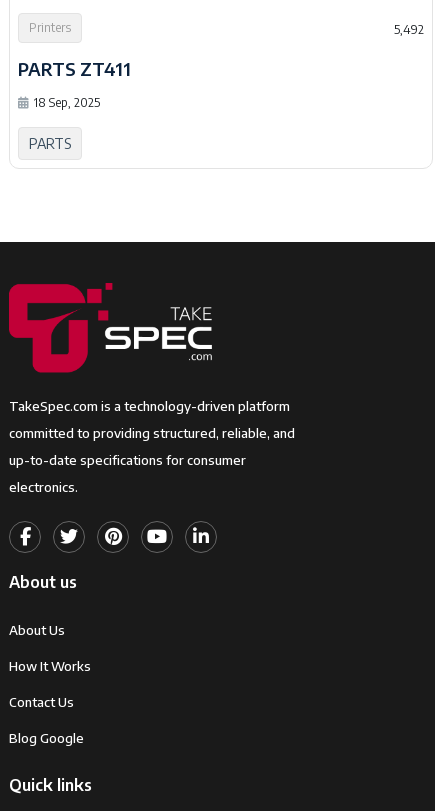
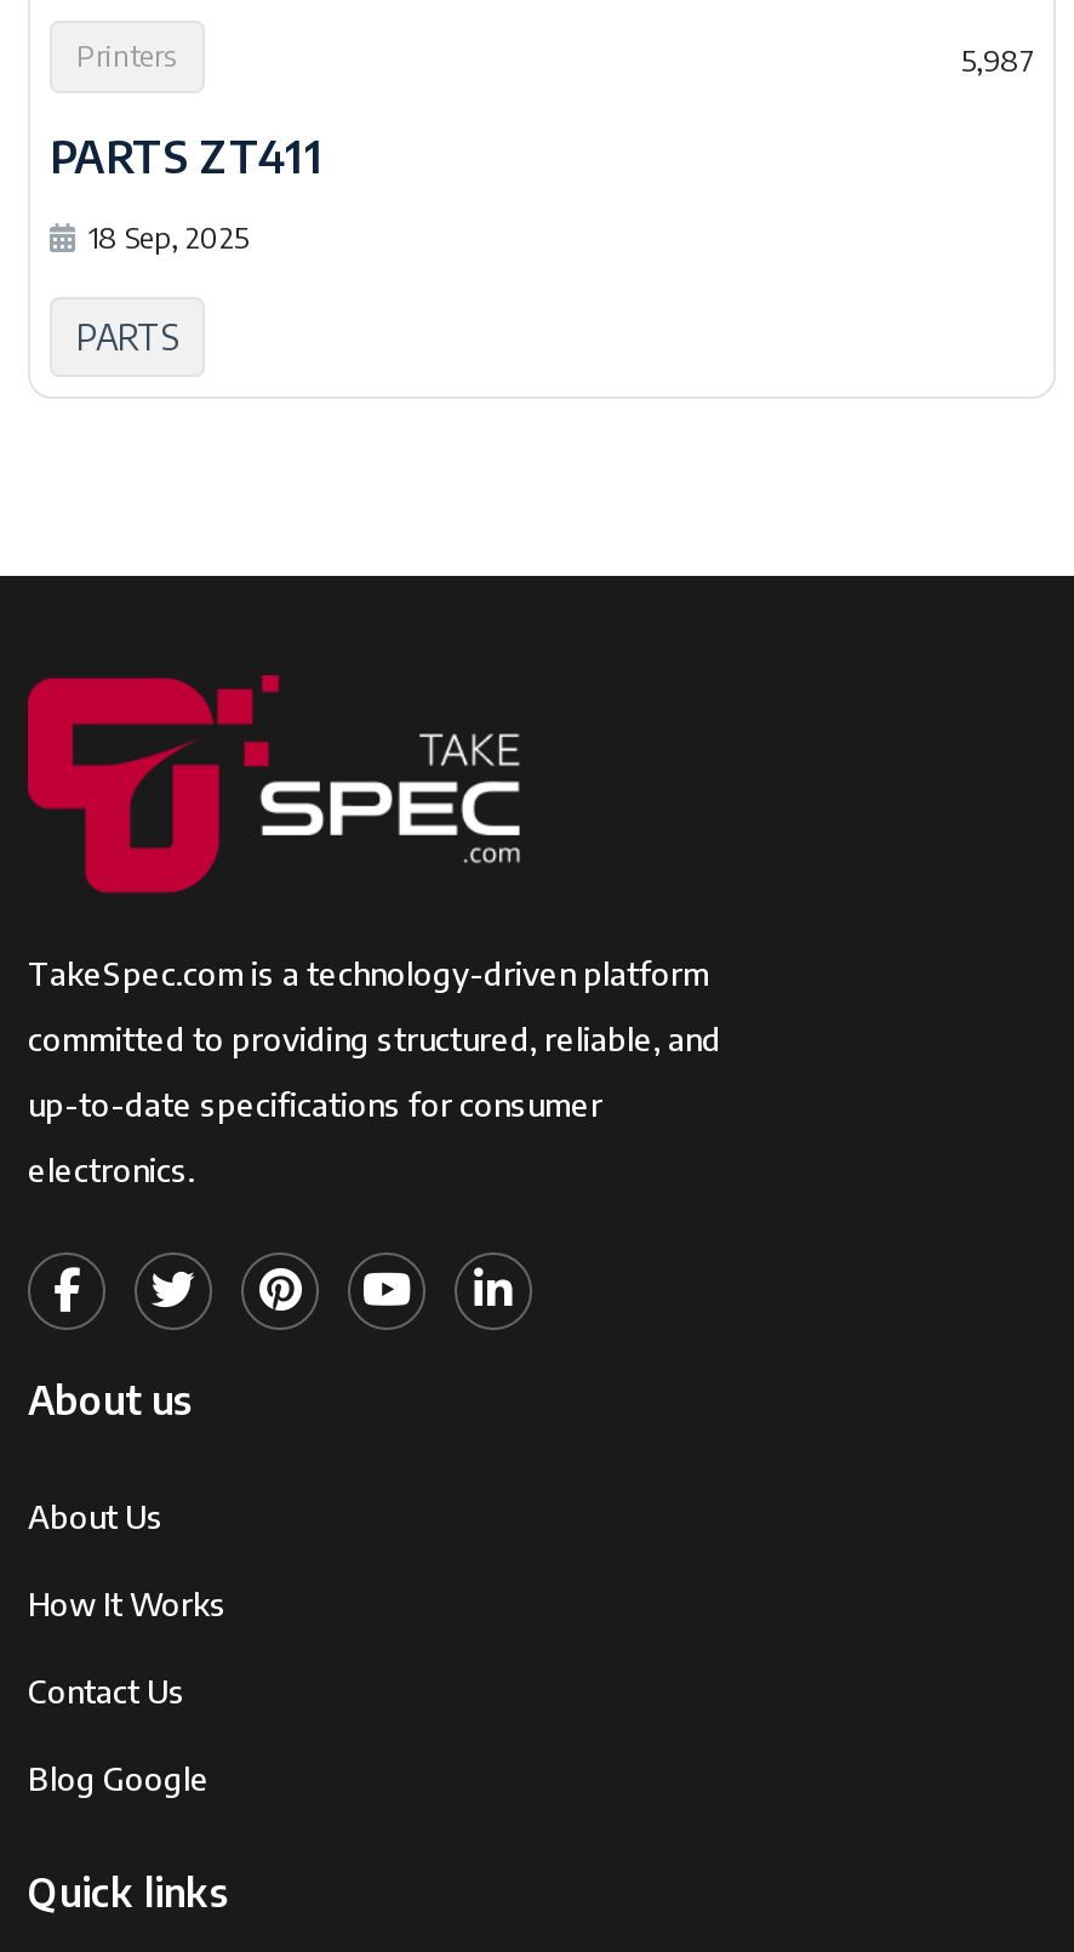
- 5,492
+ 5,987
